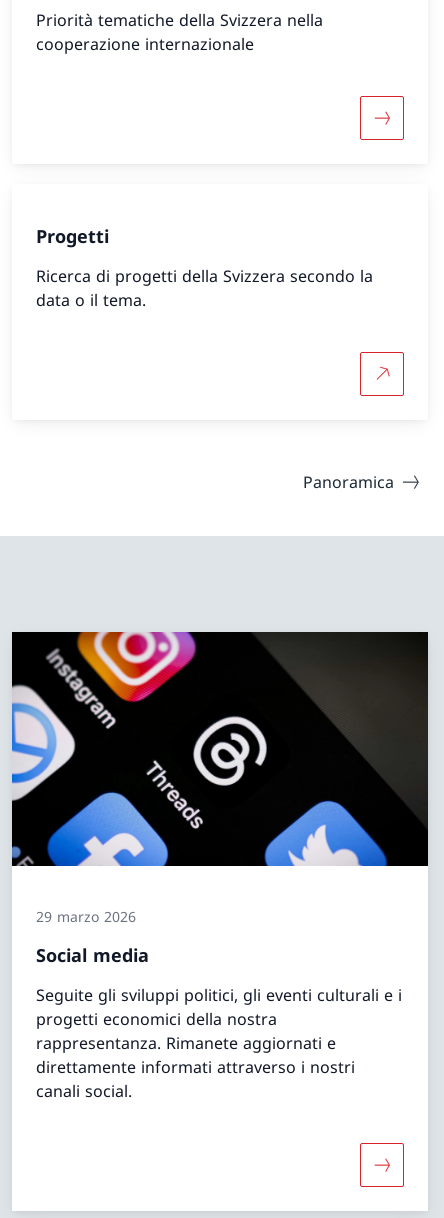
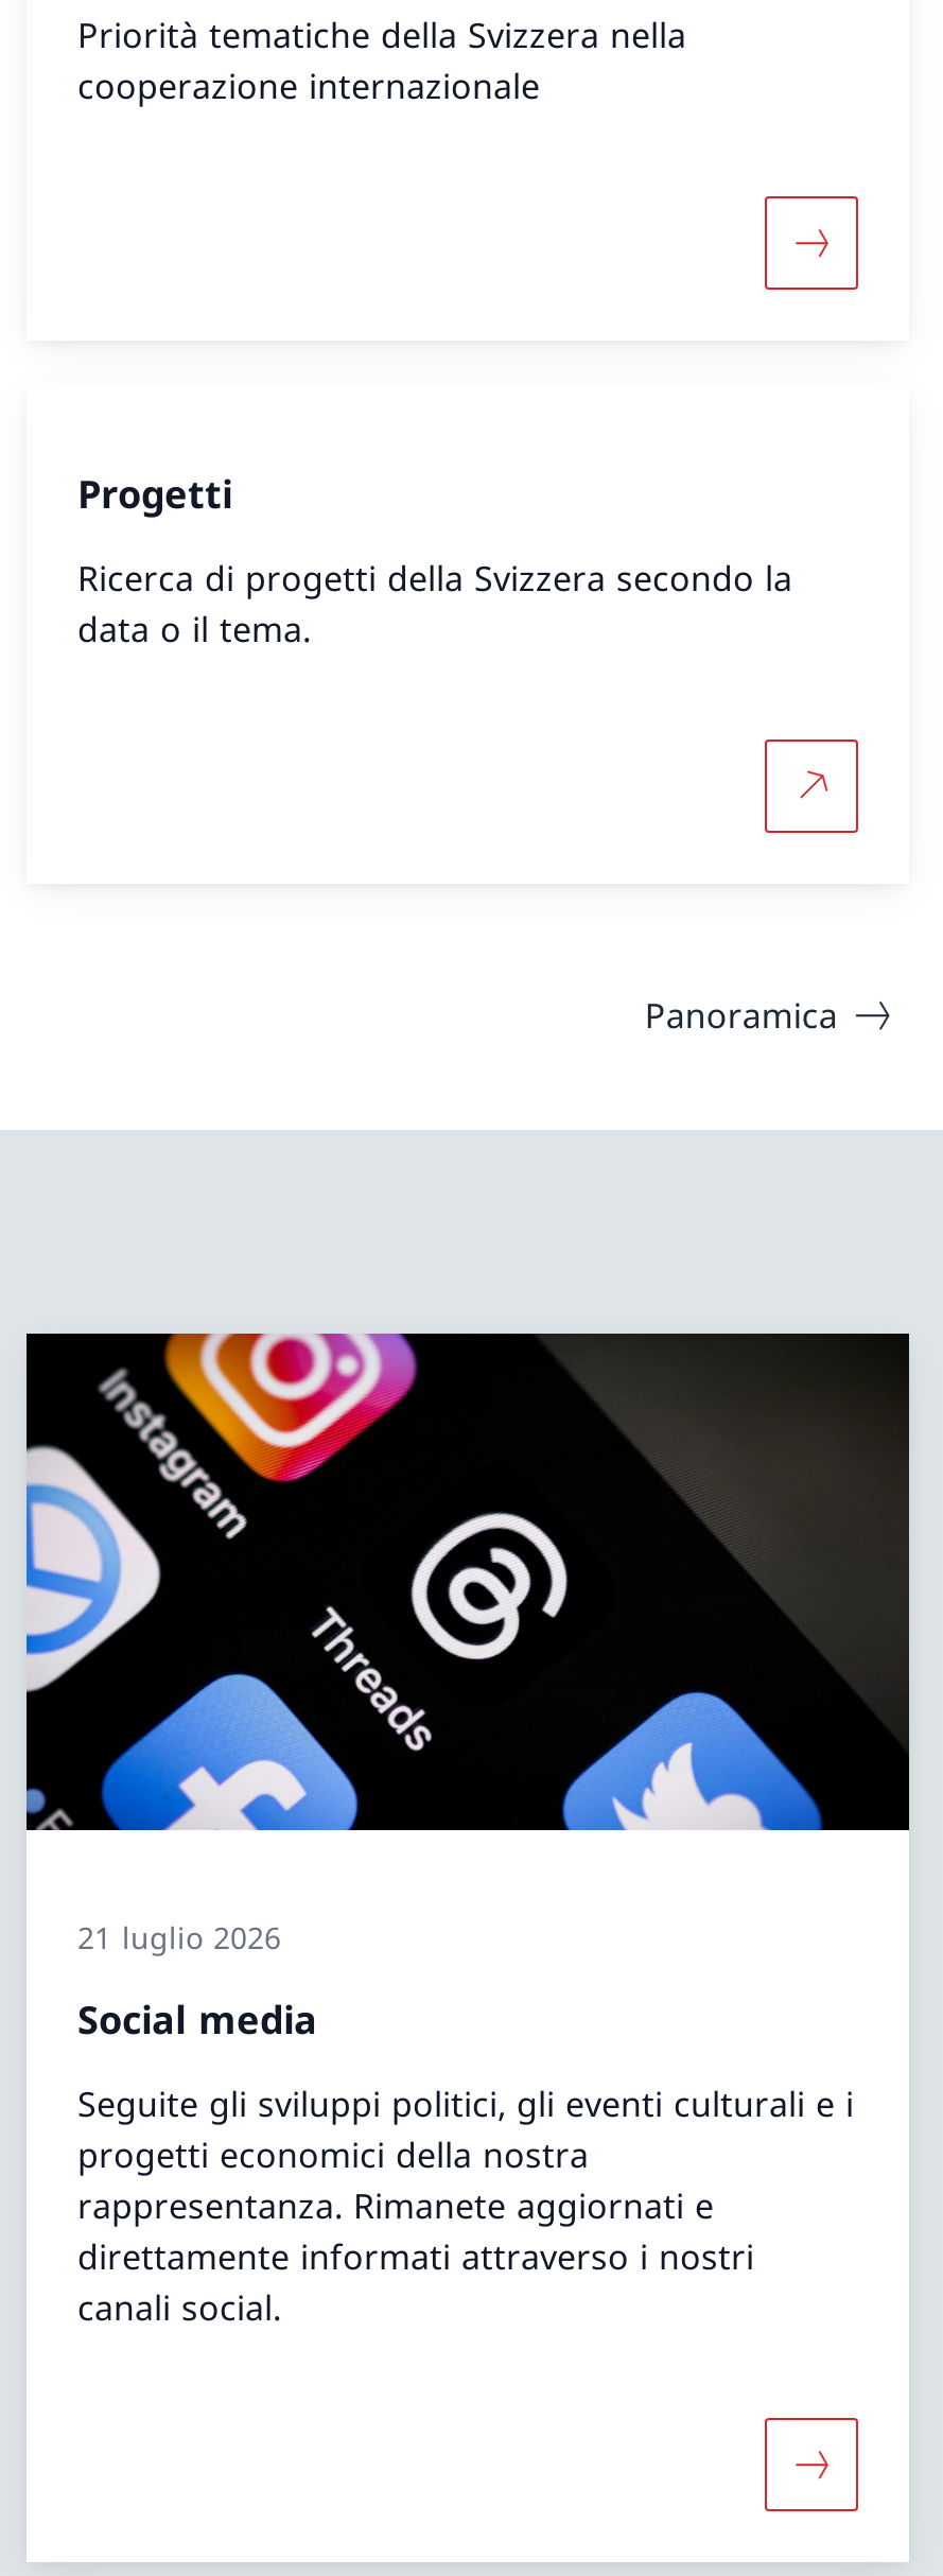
- 29 marzo 2026
+ 21 luglio 2026
